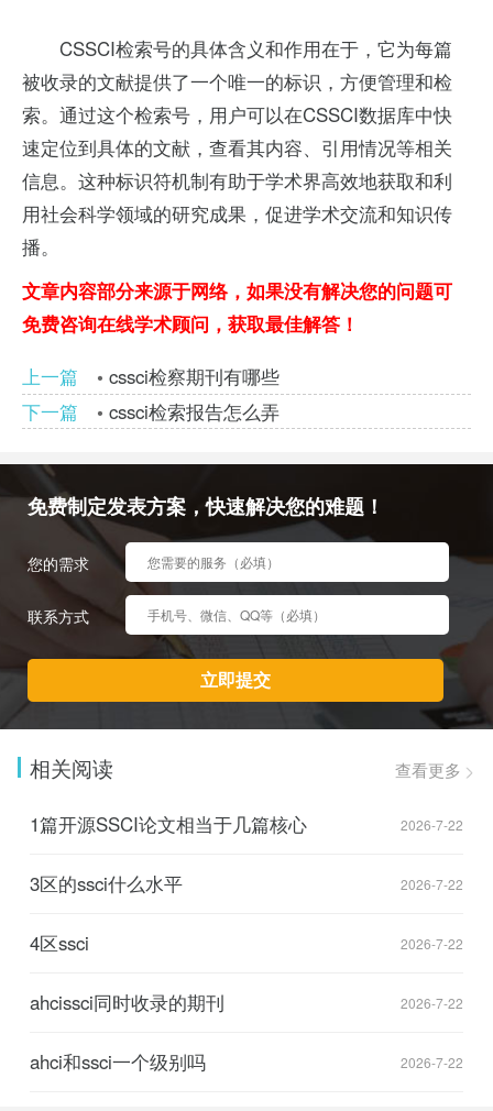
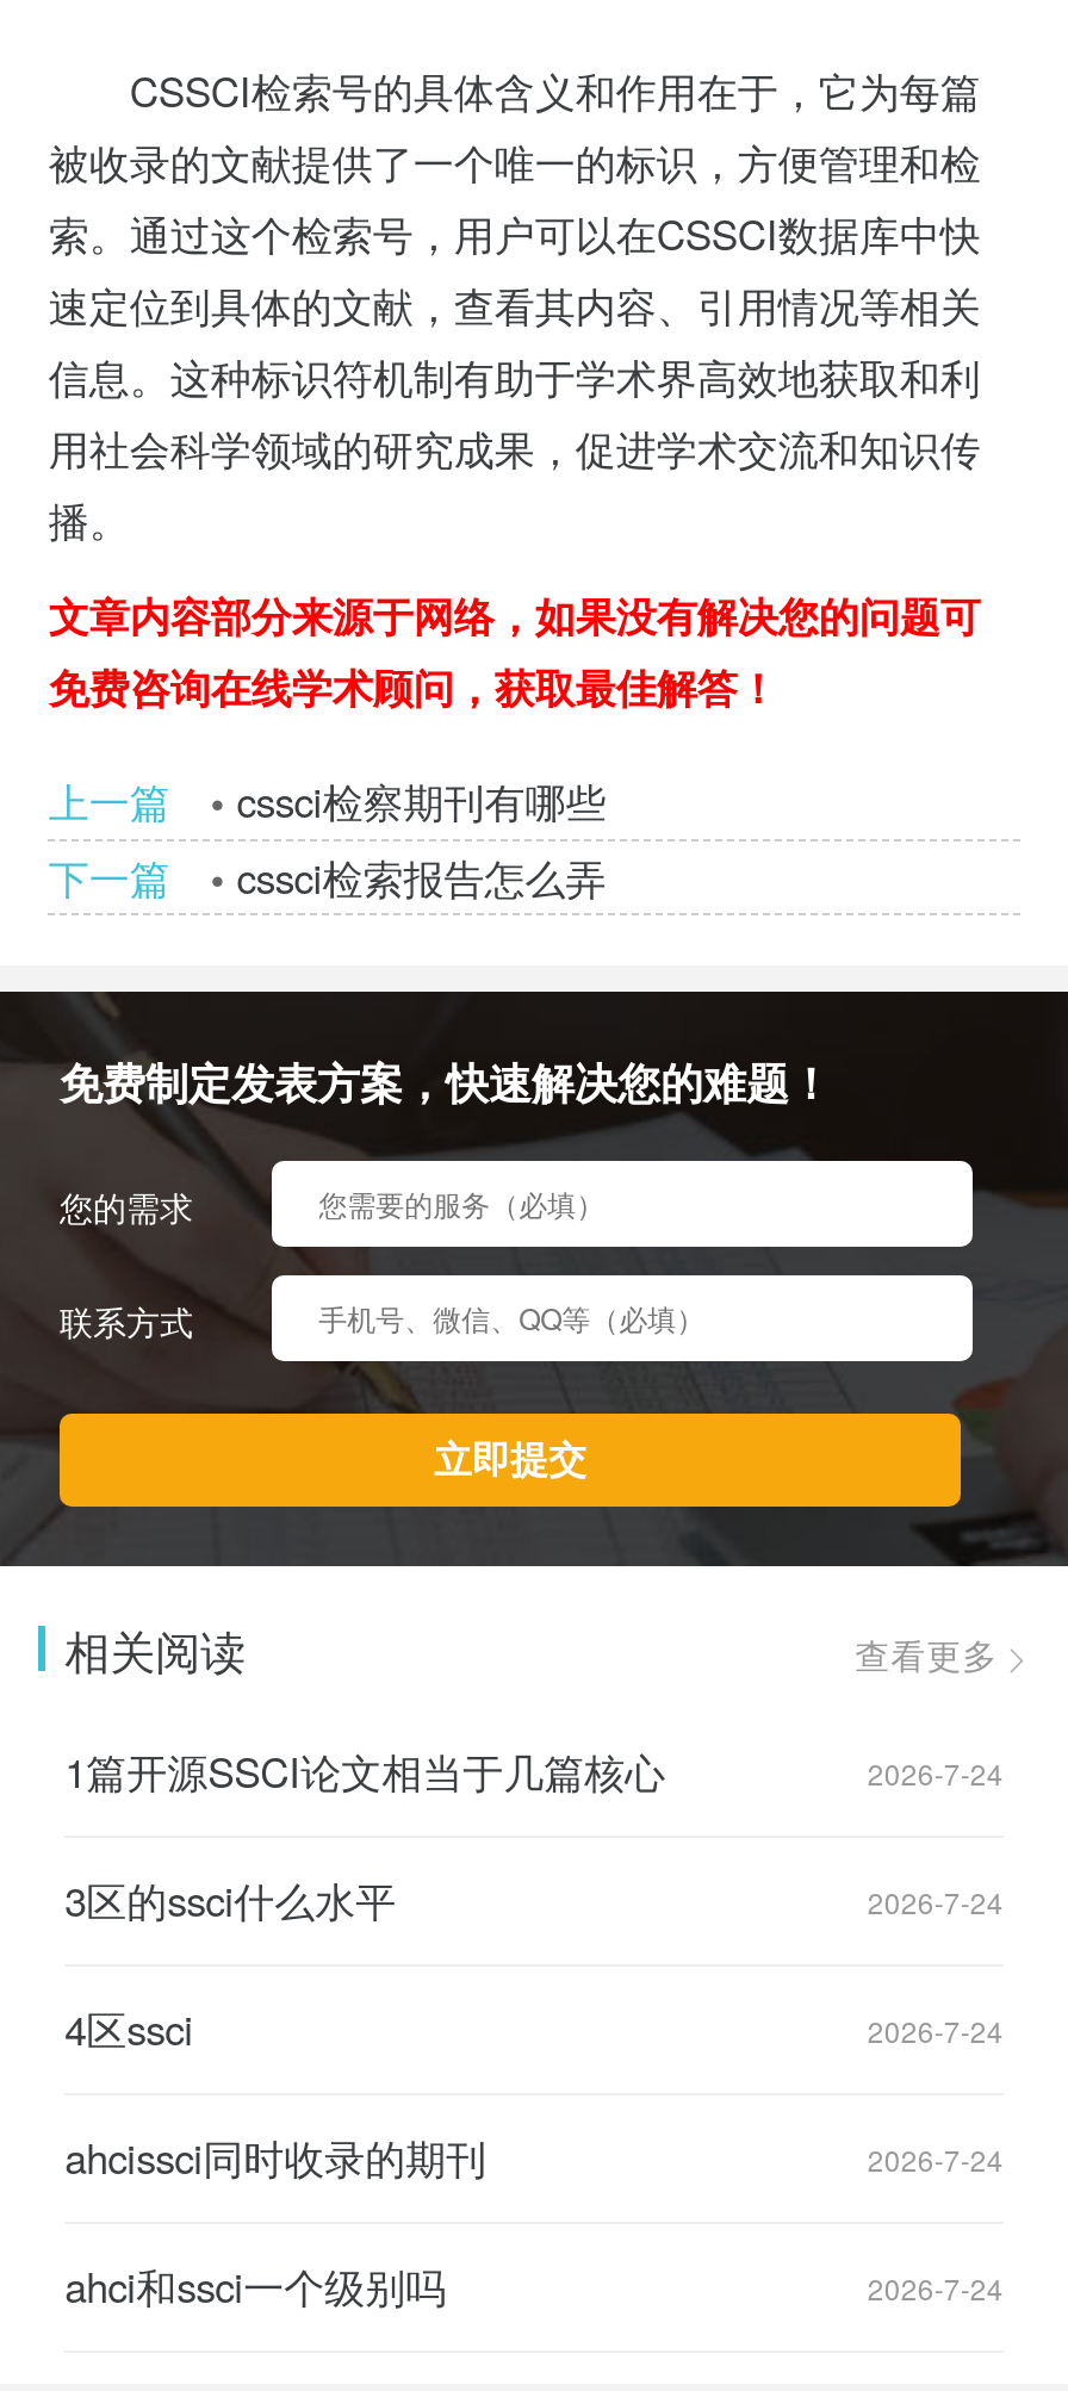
- 2026-7-22
+ 2026-7-24

- 2026-7-22
+ 2026-7-24

- 2026-7-22
+ 2026-7-24

- 2026-7-22
+ 2026-7-24

- 2026-7-22
+ 2026-7-24
